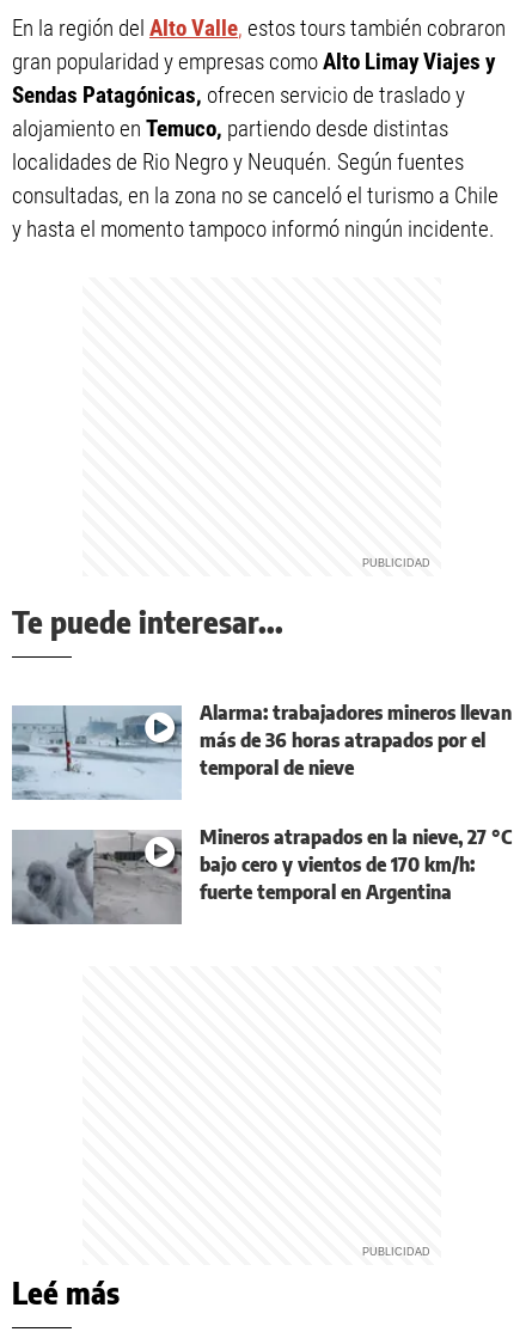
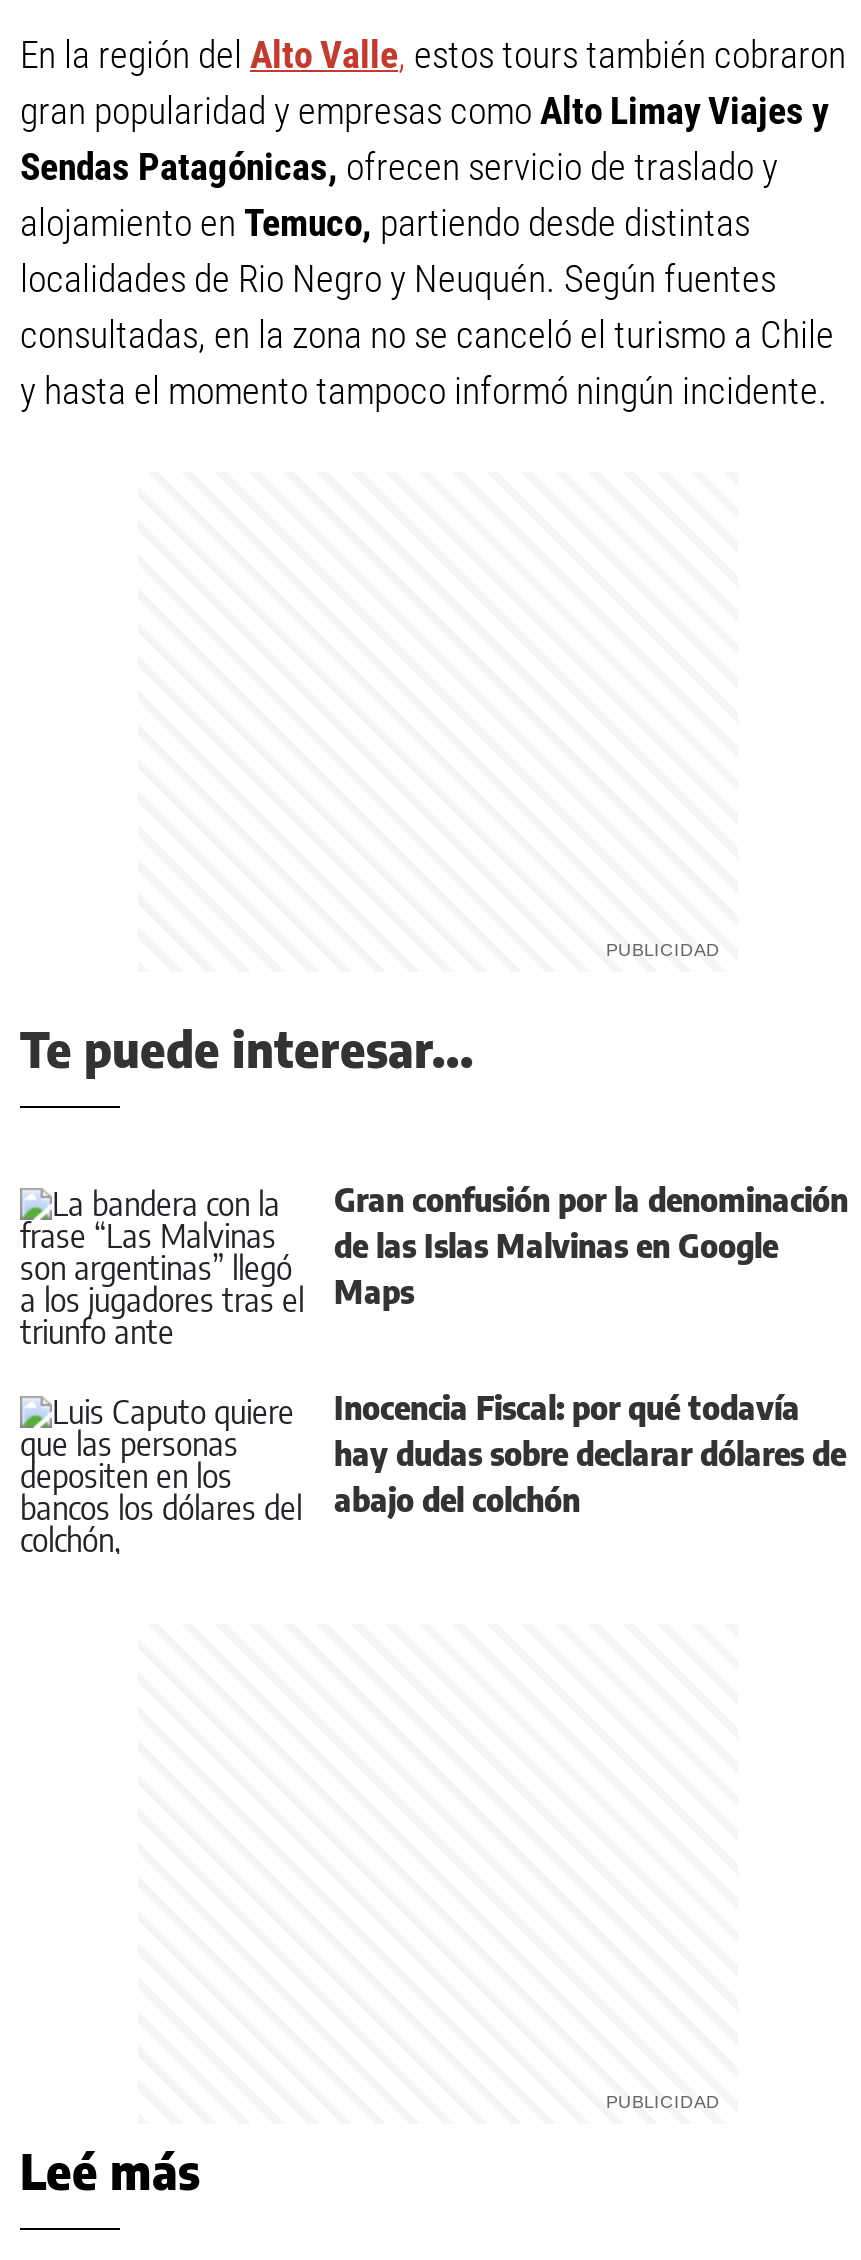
- [image]
- Alarma: trabajadores mineros llevan
- más de 36 horas atrapados por el
- temporal de nieve
+ [image]
+ Gran confusión por la denominación
+ de las Islas Malvinas en Google
+ Maps

- [image]
- Mineros atrapados en la nieve, 27 °C
- bajo cero y vientos de 170 km/h:
- fuerte temporal en Argentina
+ [image]
+ Inocencia Fiscal: por qué todavía
+ hay dudas sobre declarar dólares de
+ abajo del colchón
